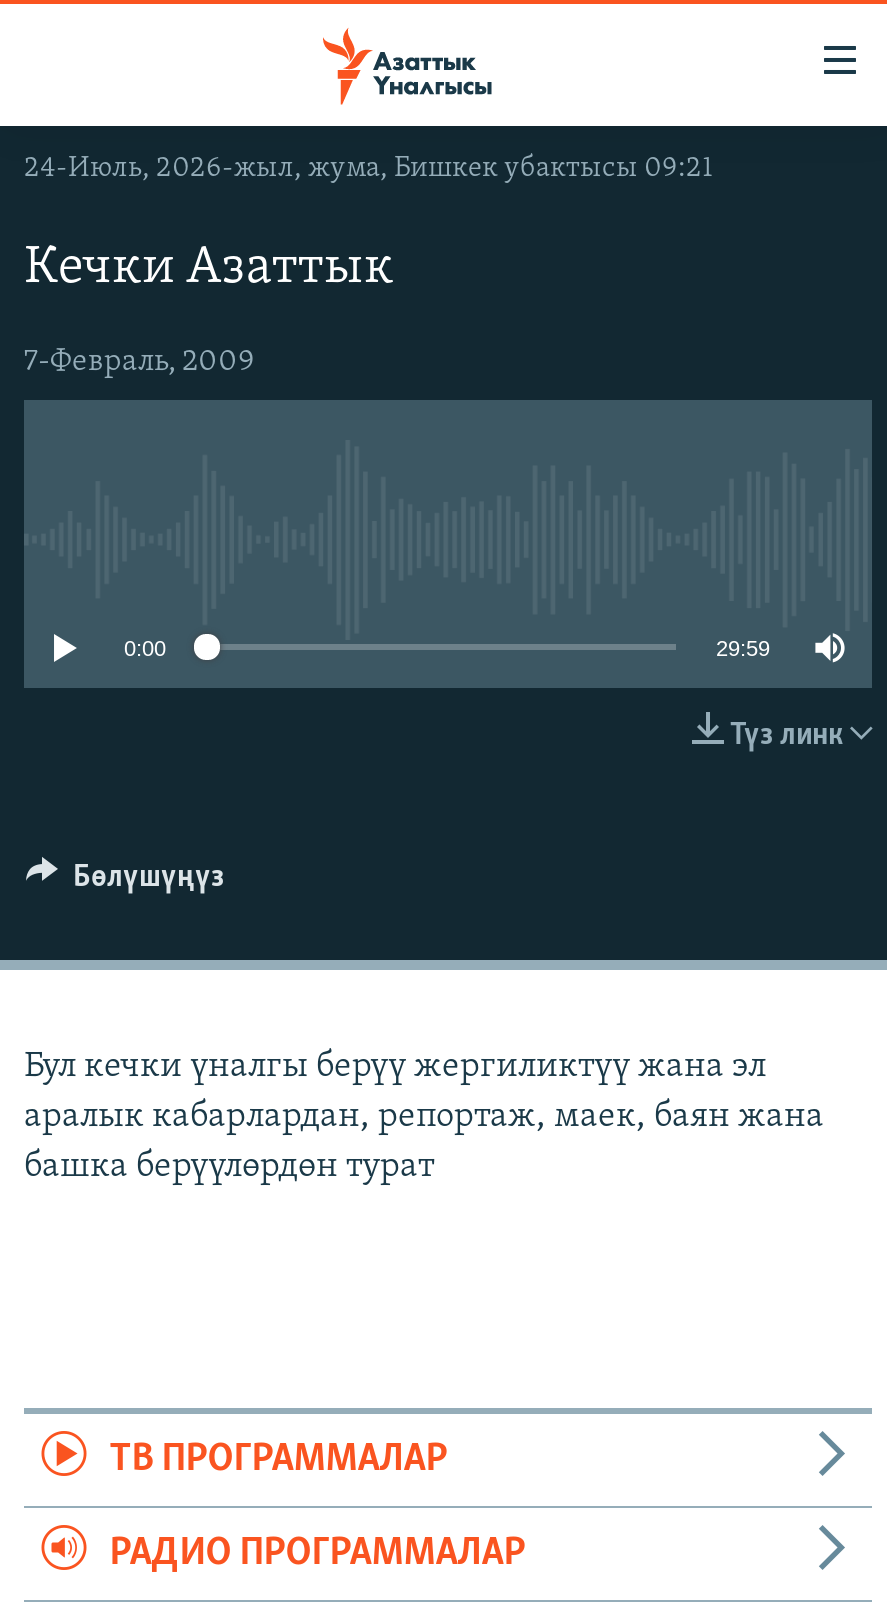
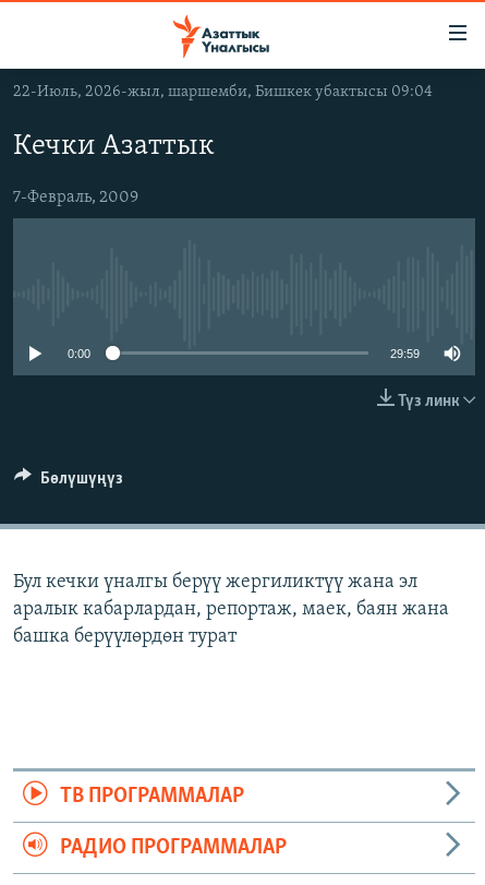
- 24-Июль, 2026-жыл, жума, Бишкек убактысы 09:21
+ 22-Июль, 2026-жыл, шаршемби, Бишкек убактысы 09:04
